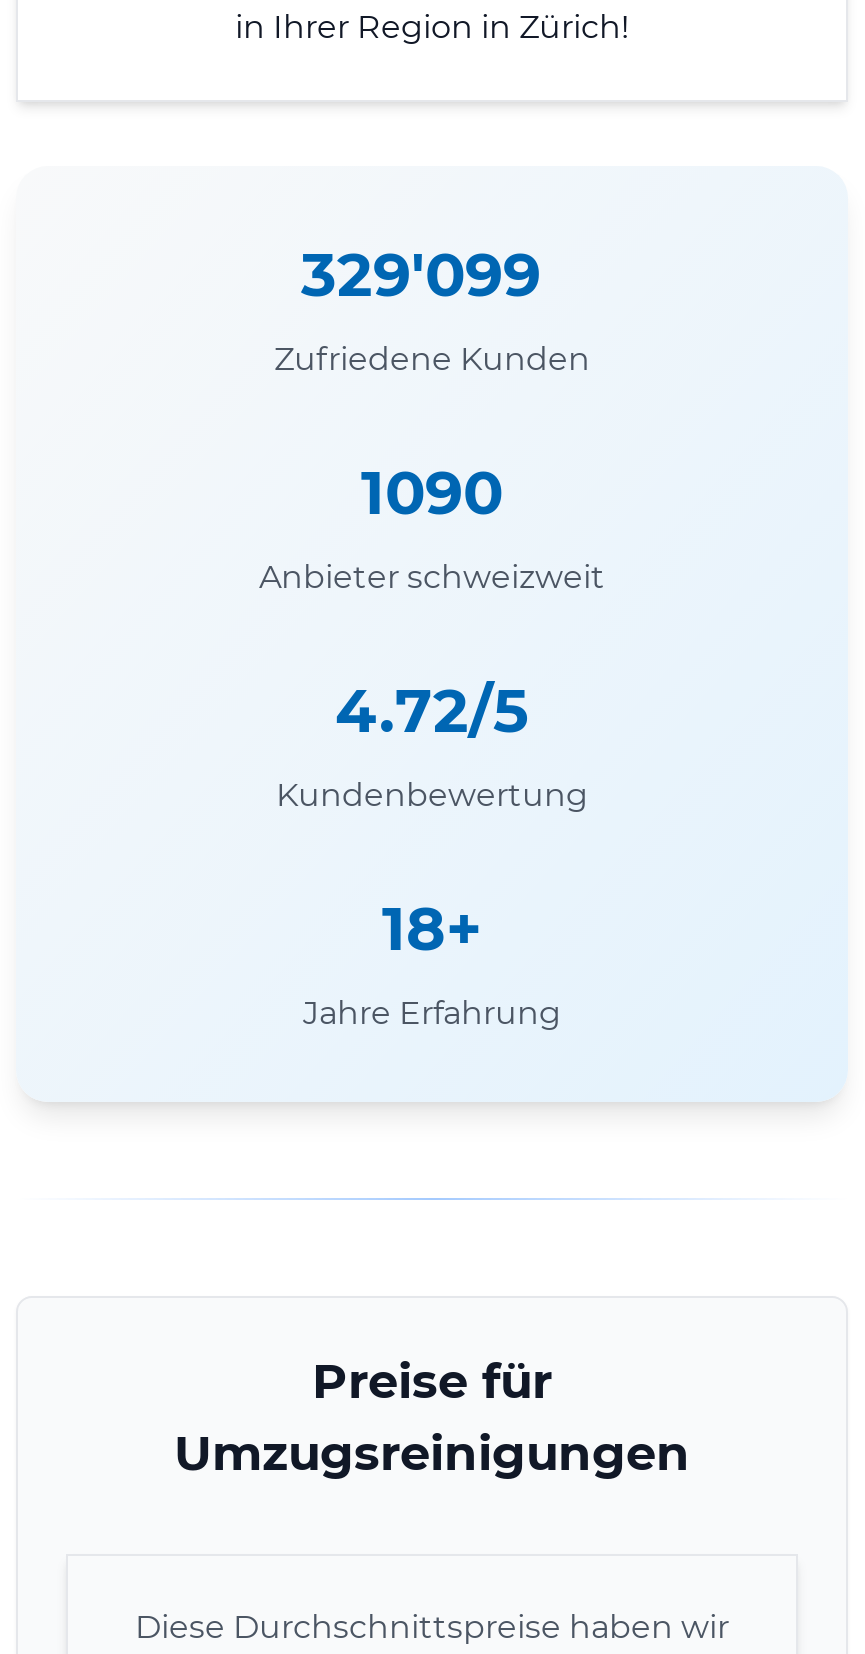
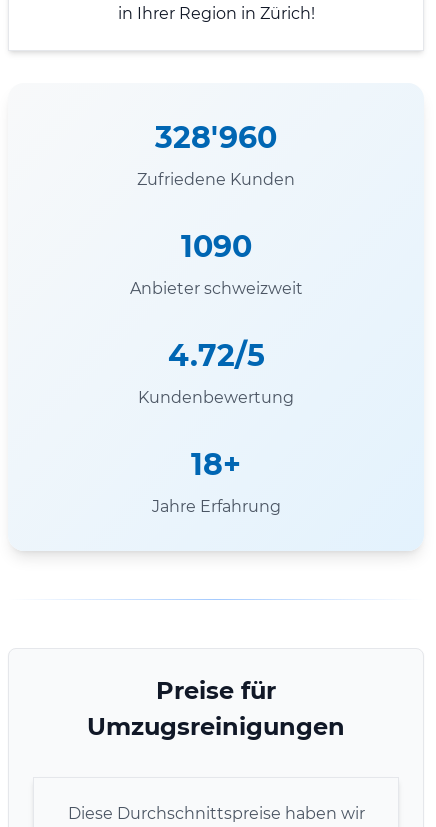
- 329'099
+ 328'960
